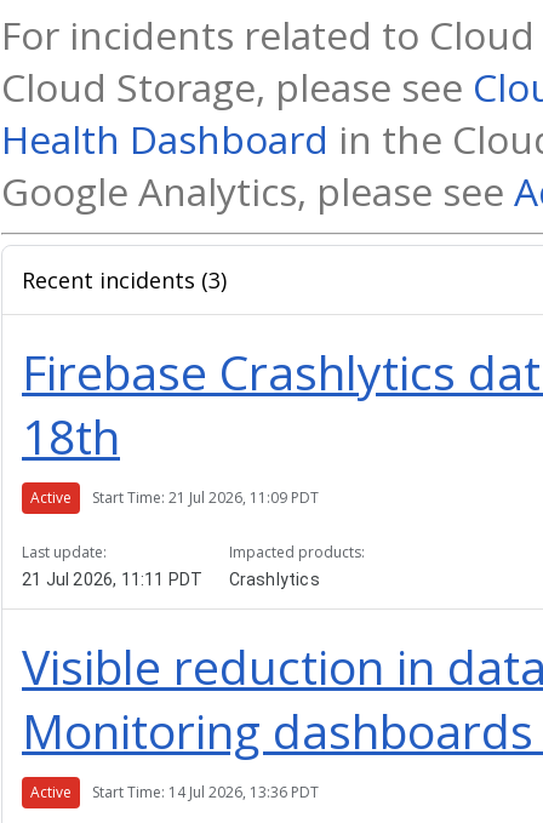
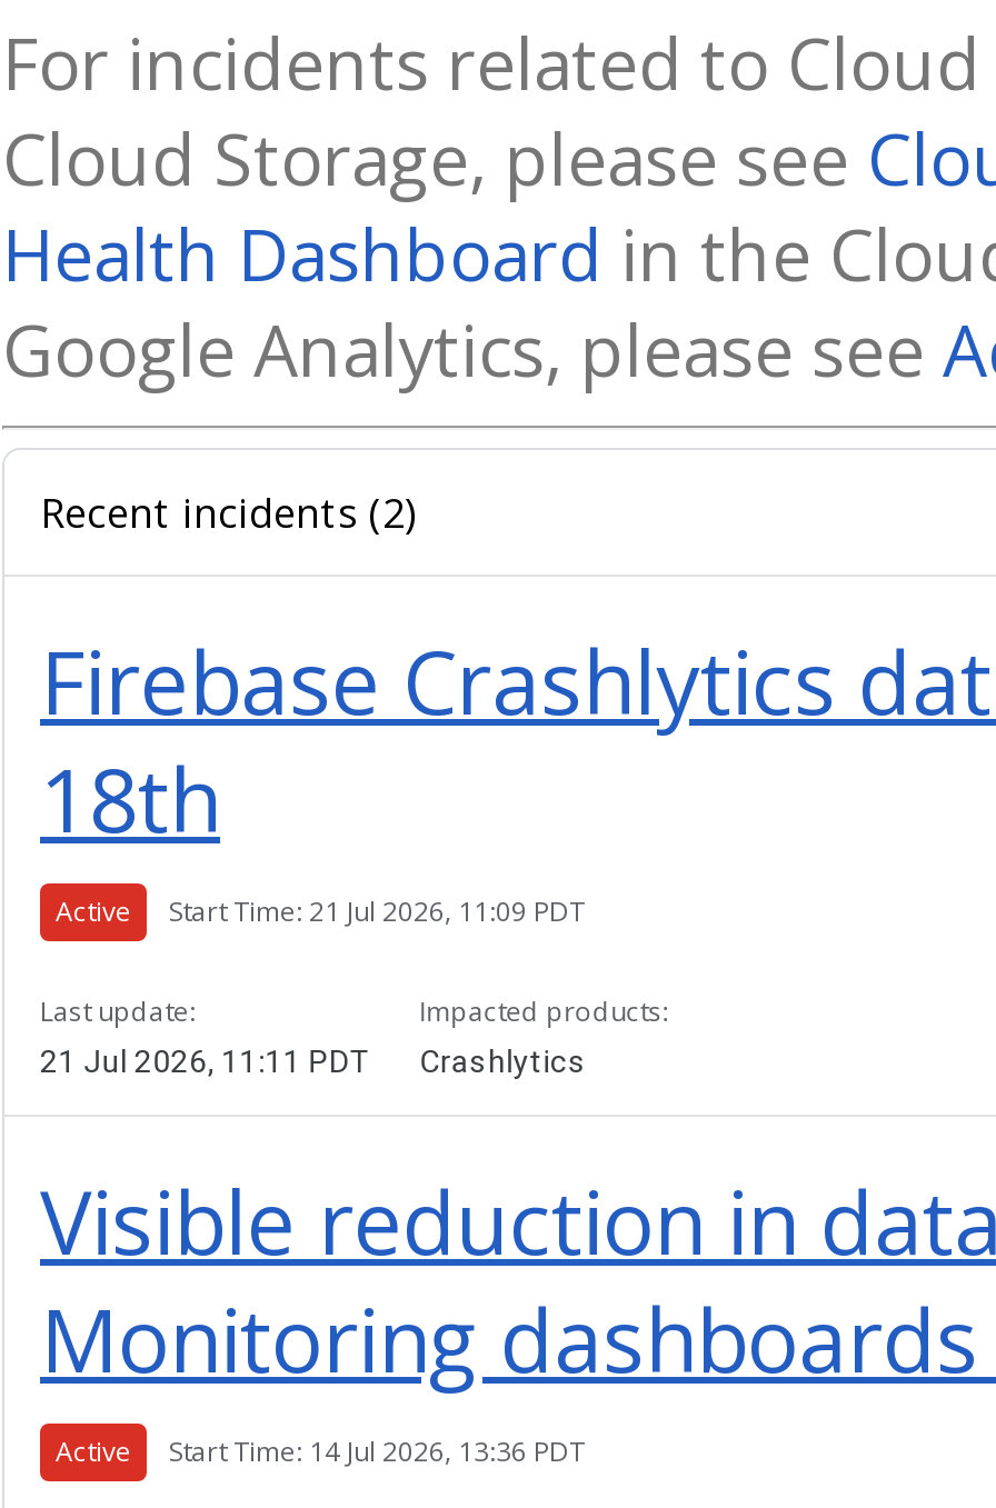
- Recent incidents (3)
+ Recent incidents (2)
